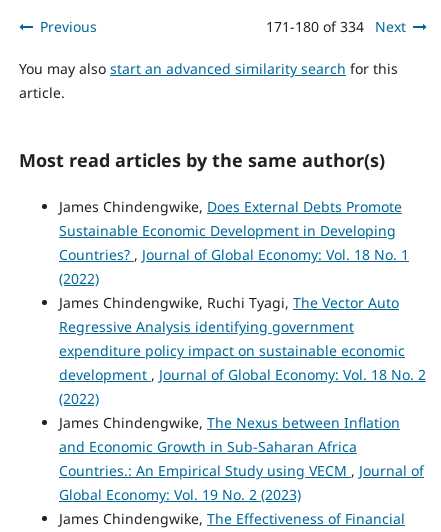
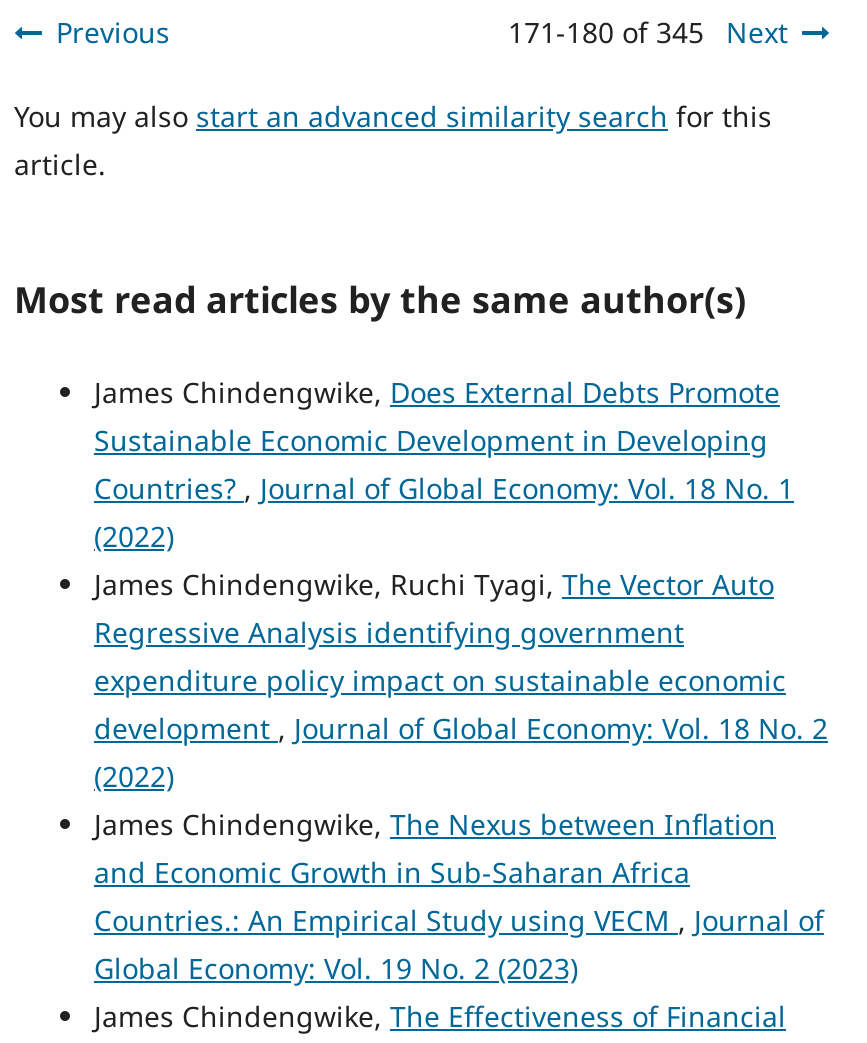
- 171-180 of 334 Next
+ 171-180 of 345 Next
